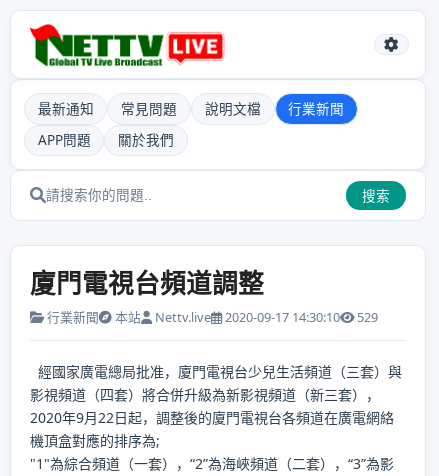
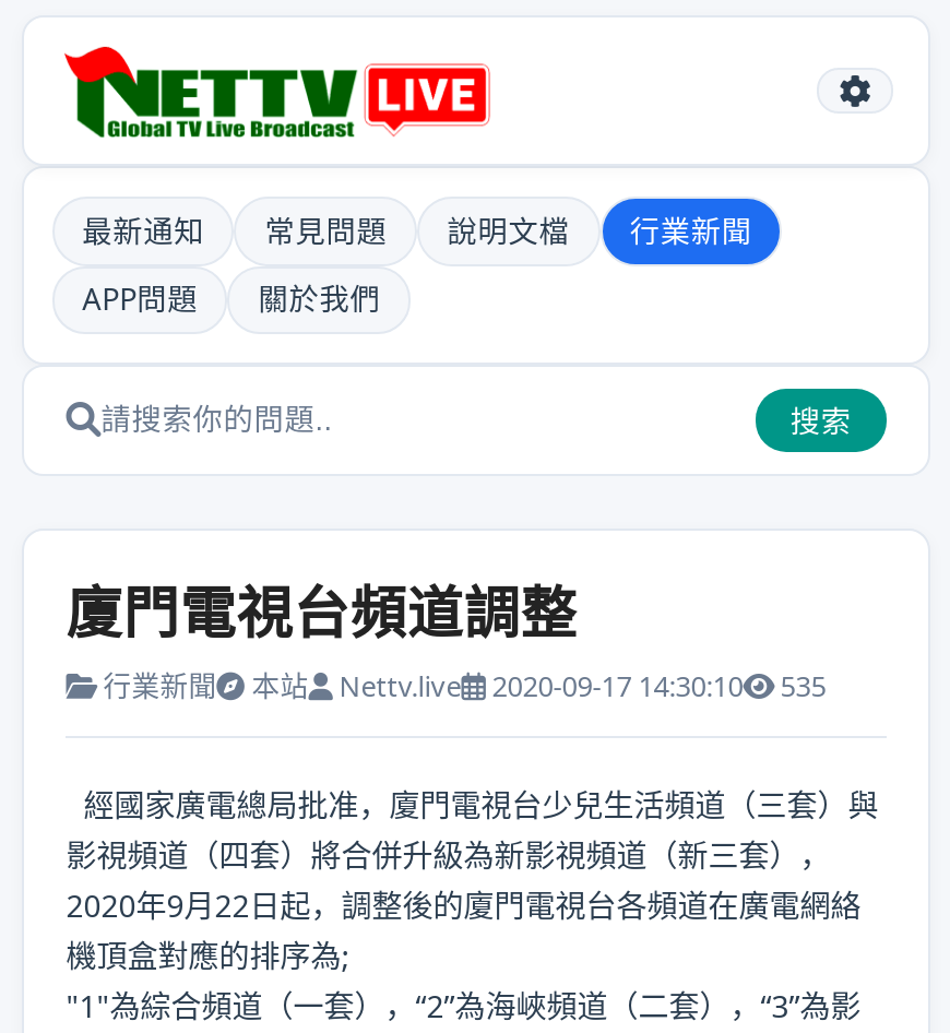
- 行業新聞 本站 Nettv.live 2020-09-17 14:30:10 529
+ 行業新聞 本站 Nettv.live 2020-09-17 14:30:10 535
